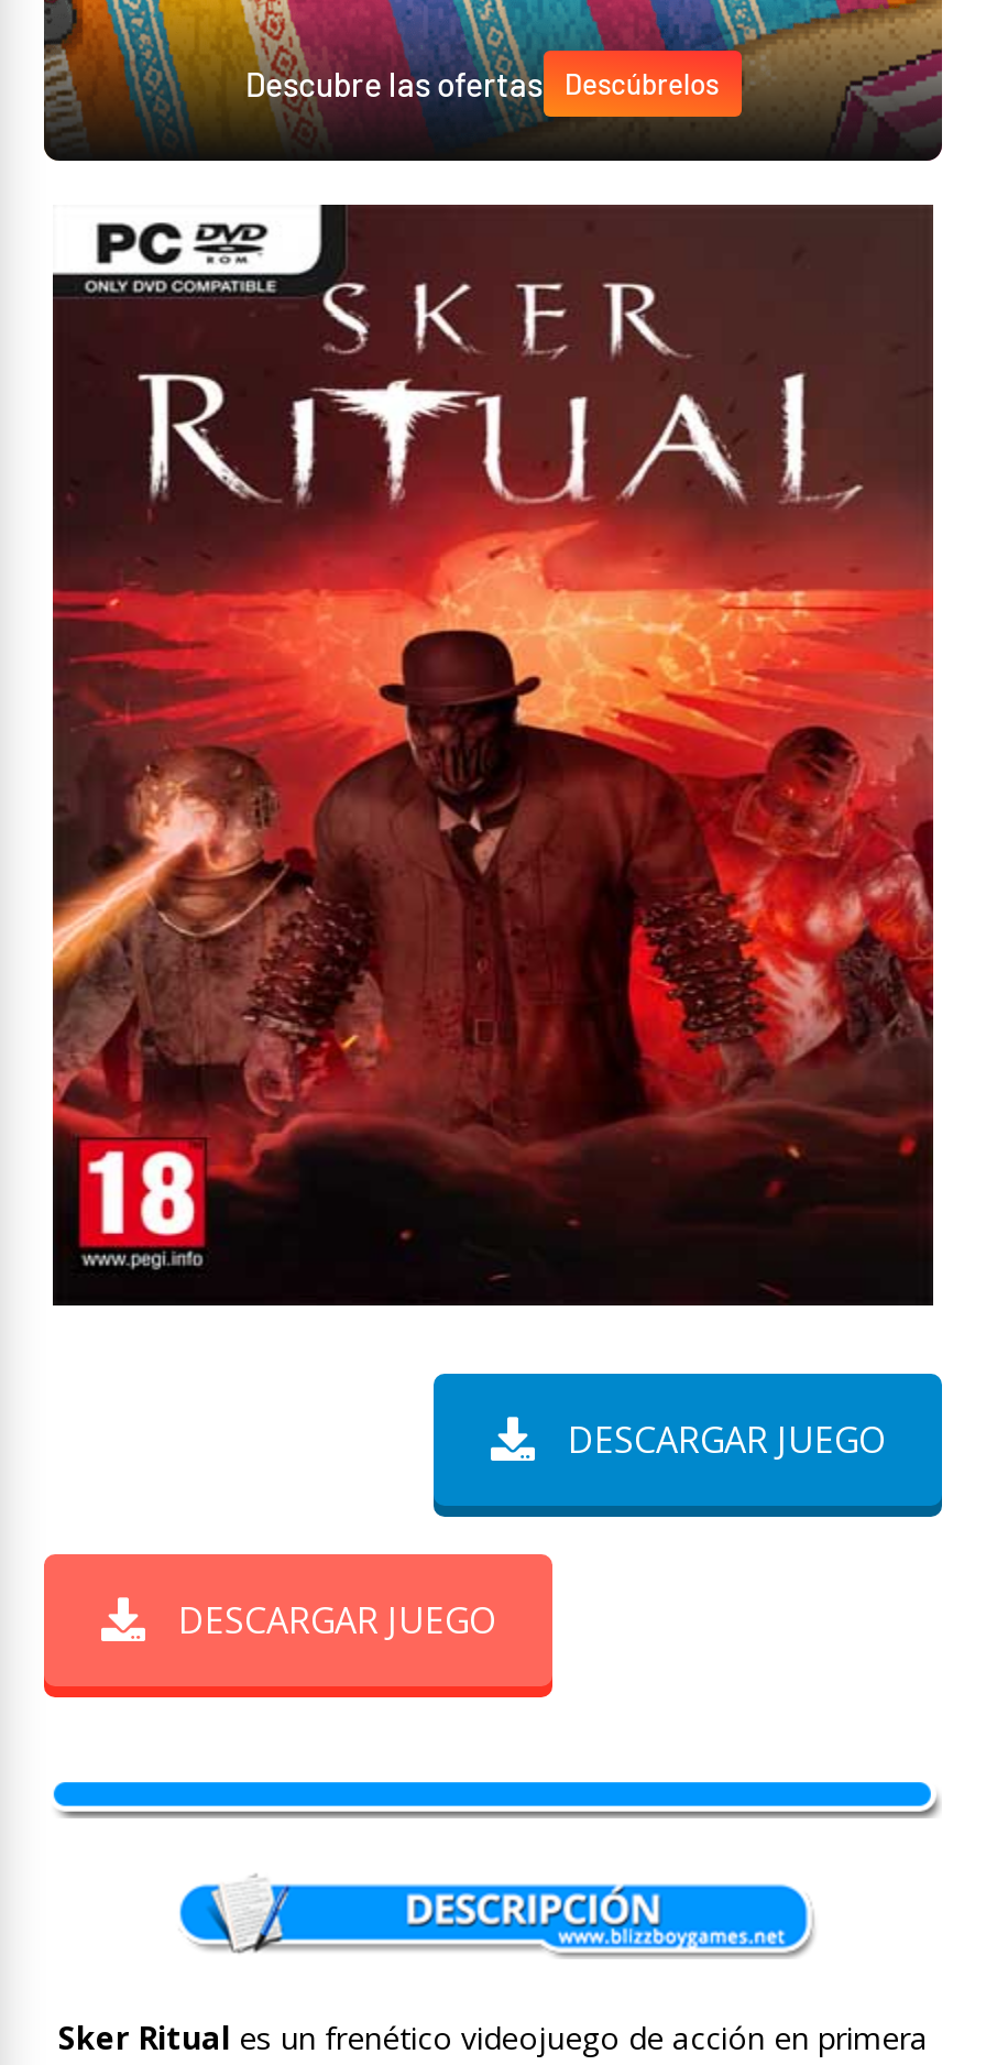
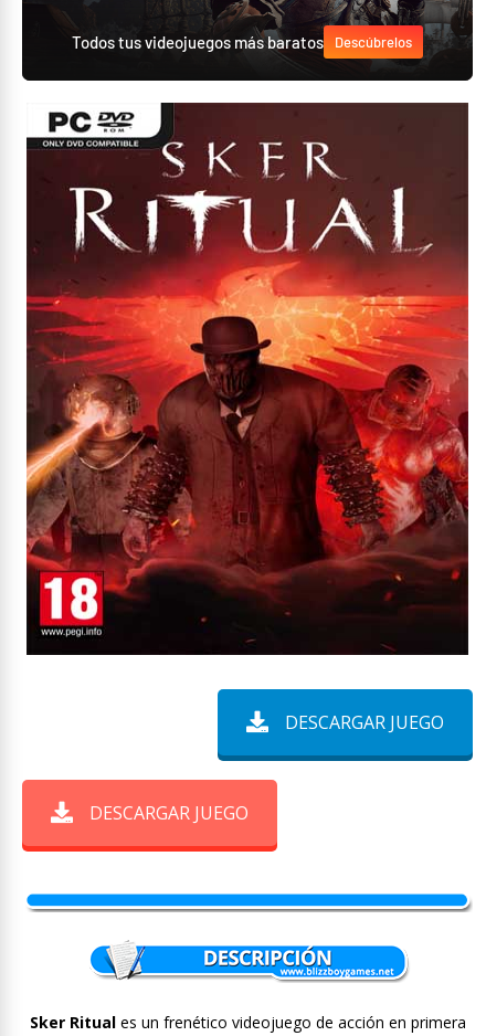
- Descubre las ofertas
+ Todos tus videojuegos más baratos
